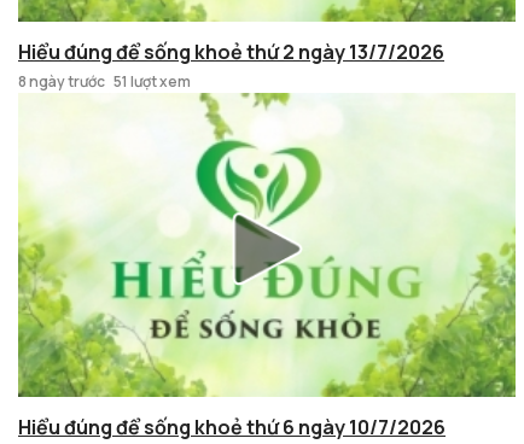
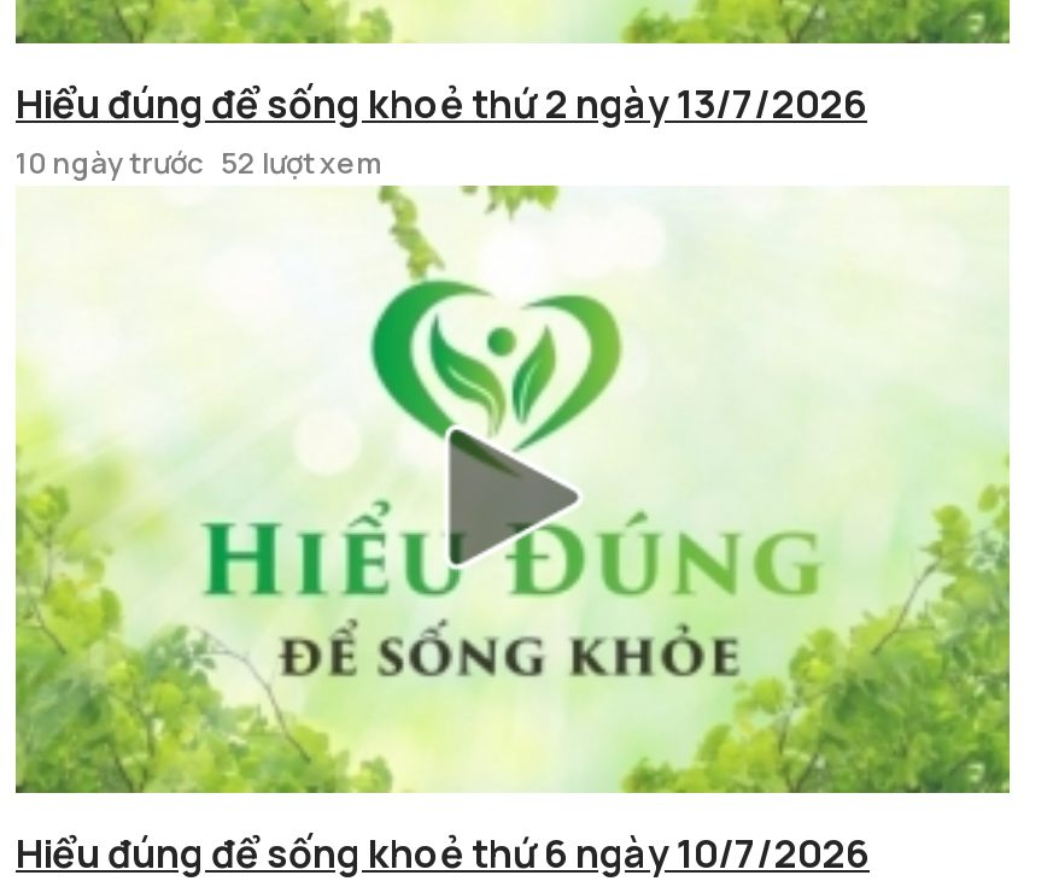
- 8 ngày trước 51 lượt xem
+ 10 ngày trước 52 lượt xem
